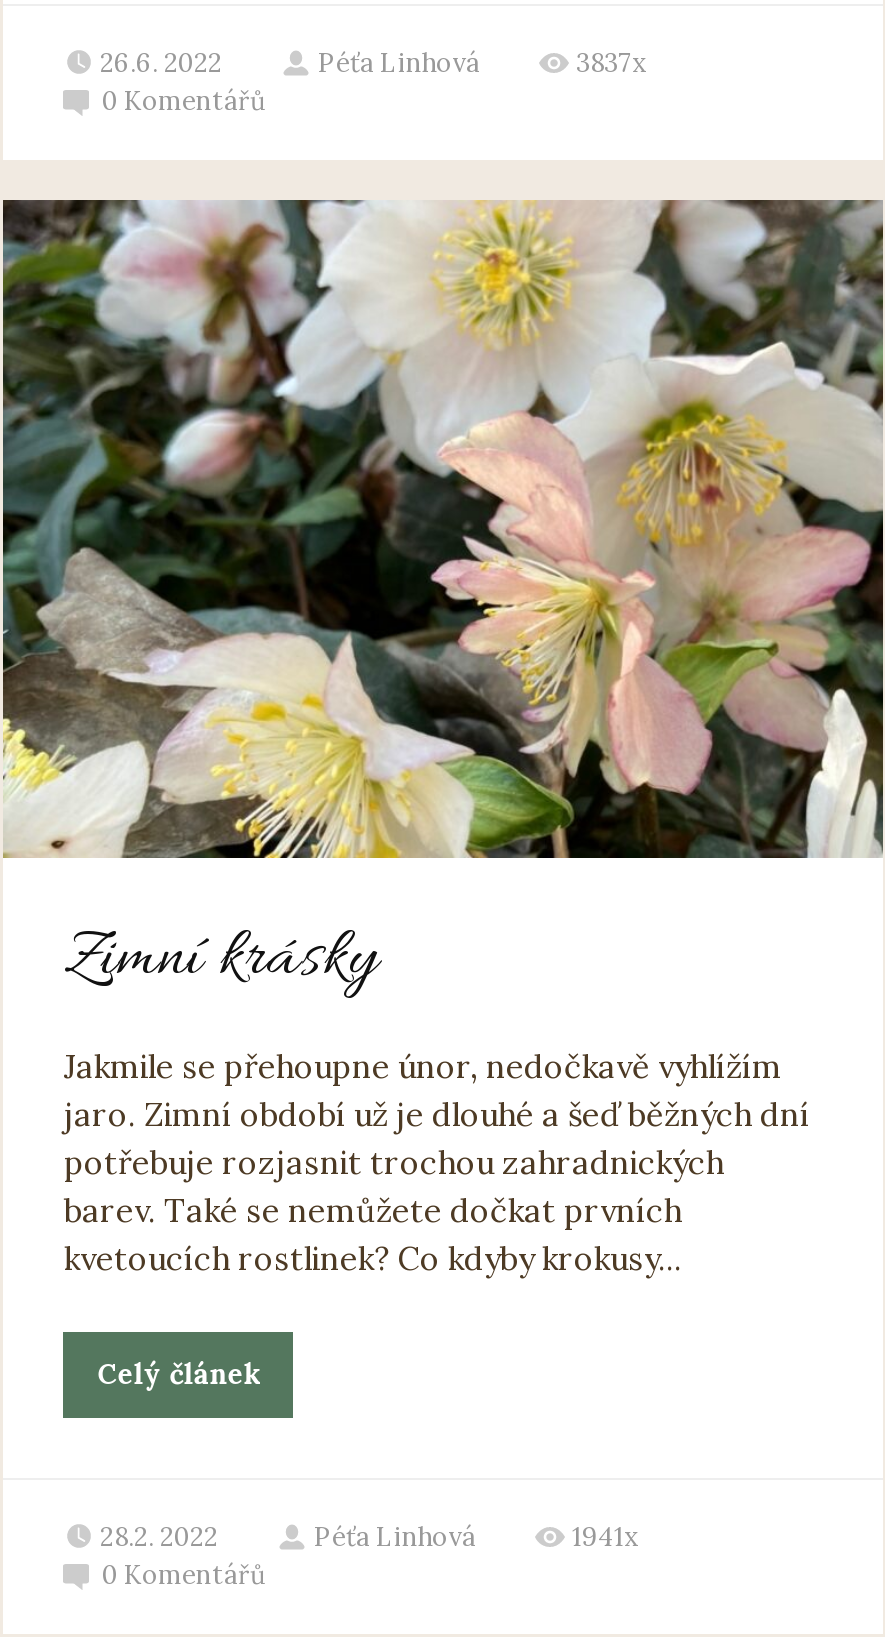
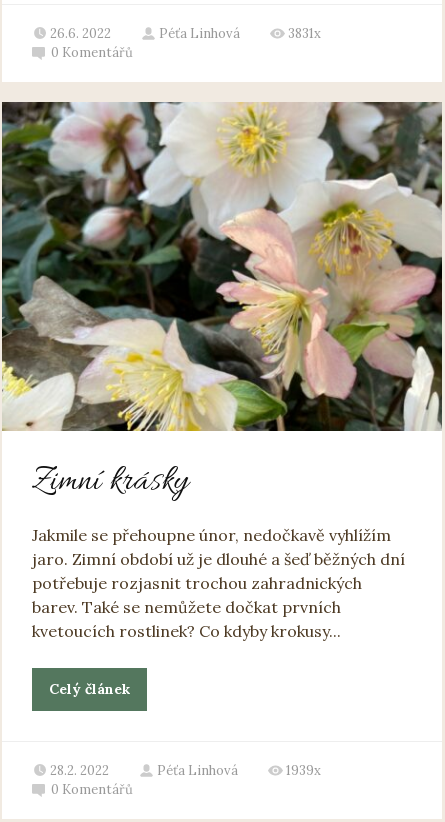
- 3837x
+ 3831x

- 1941x
+ 1939x
